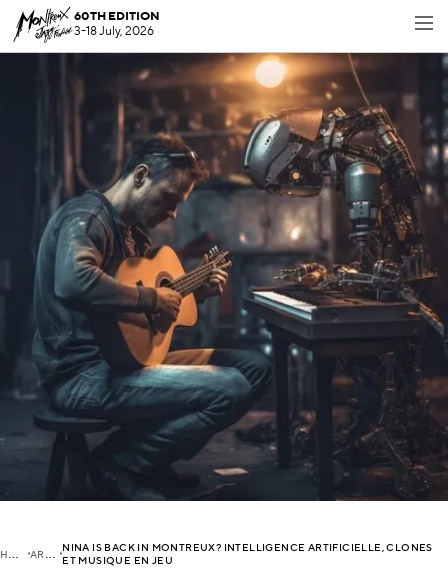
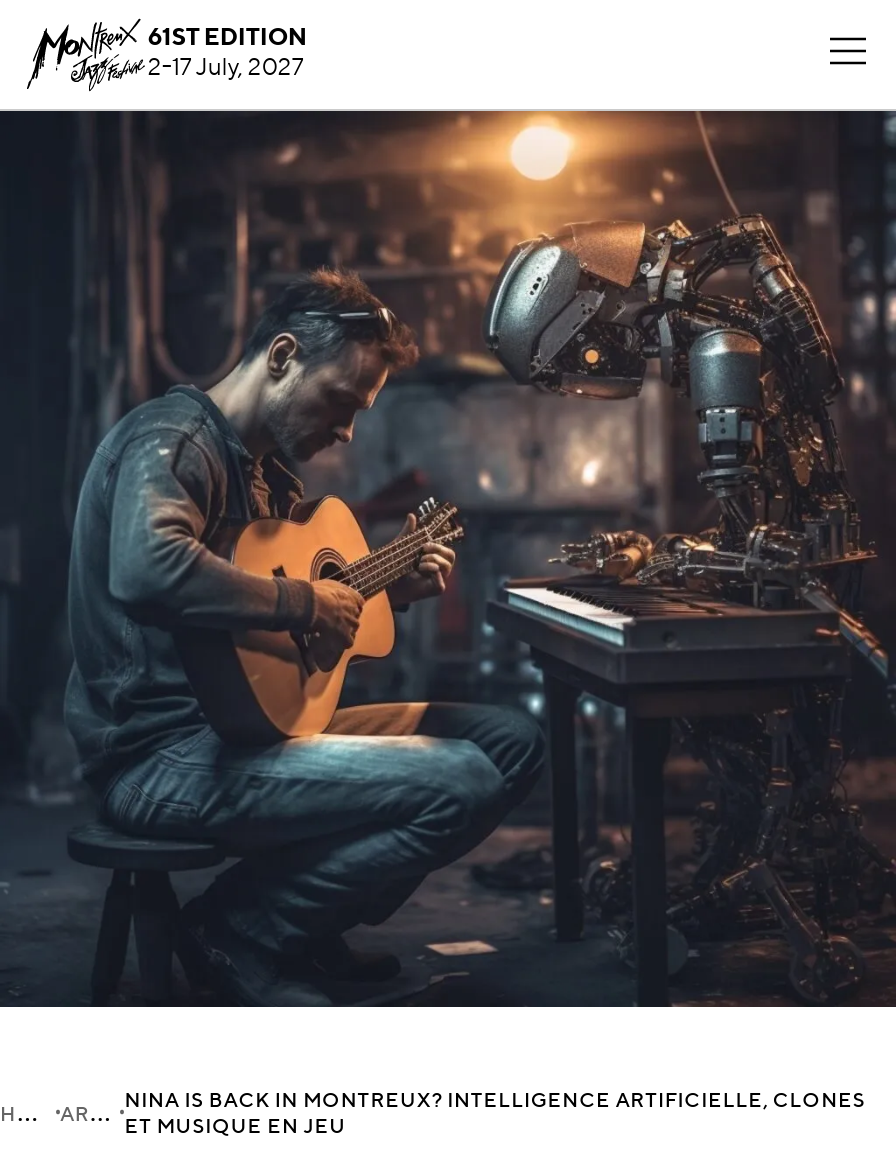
- 60TH EDITION
+ 61ST EDITION

- 3-18 July, 2026
+ 2-17 July, 2027
